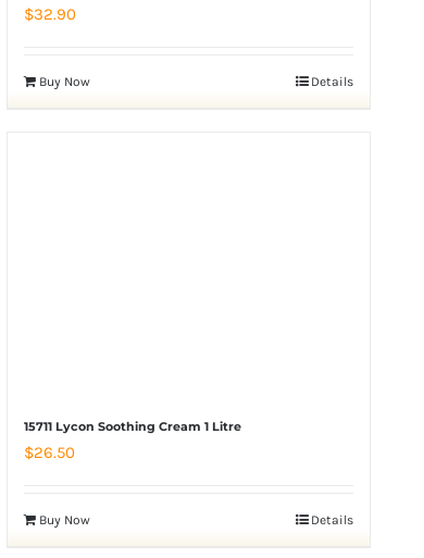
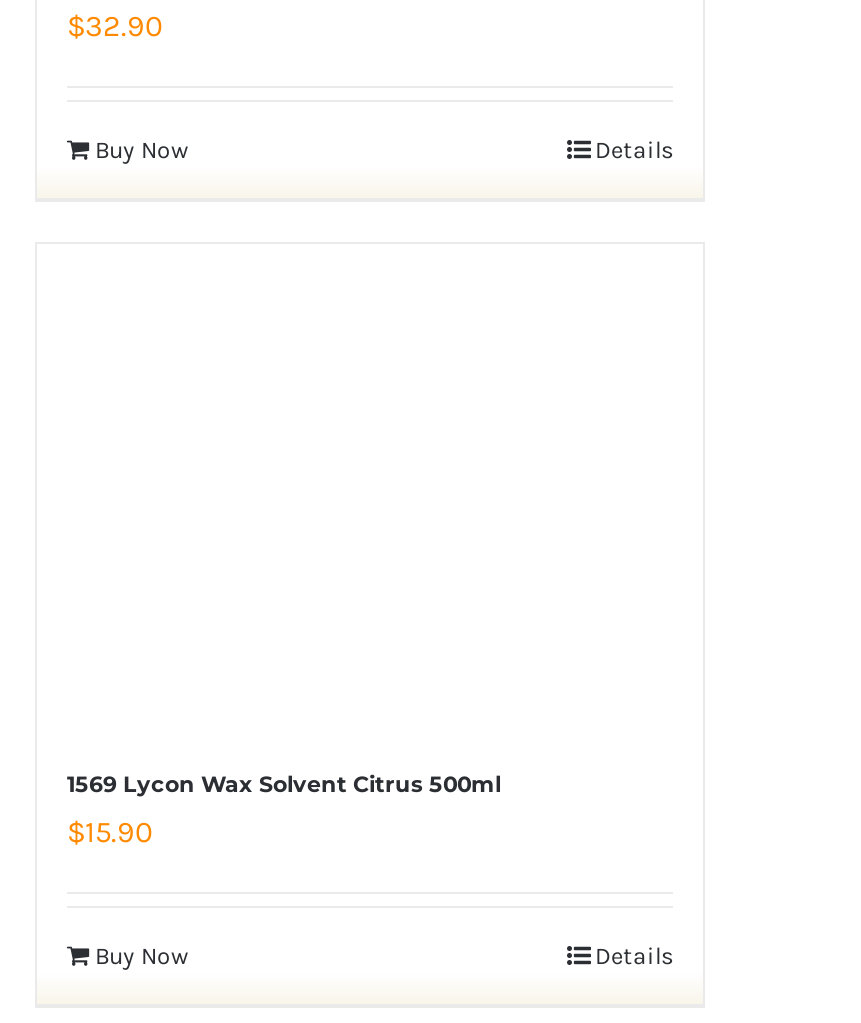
- 15711 Lycon Soothing Cream 1 Litre
+ 1569 Lycon Wax Solvent Citrus 500ml

- $26.50
+ $15.90
